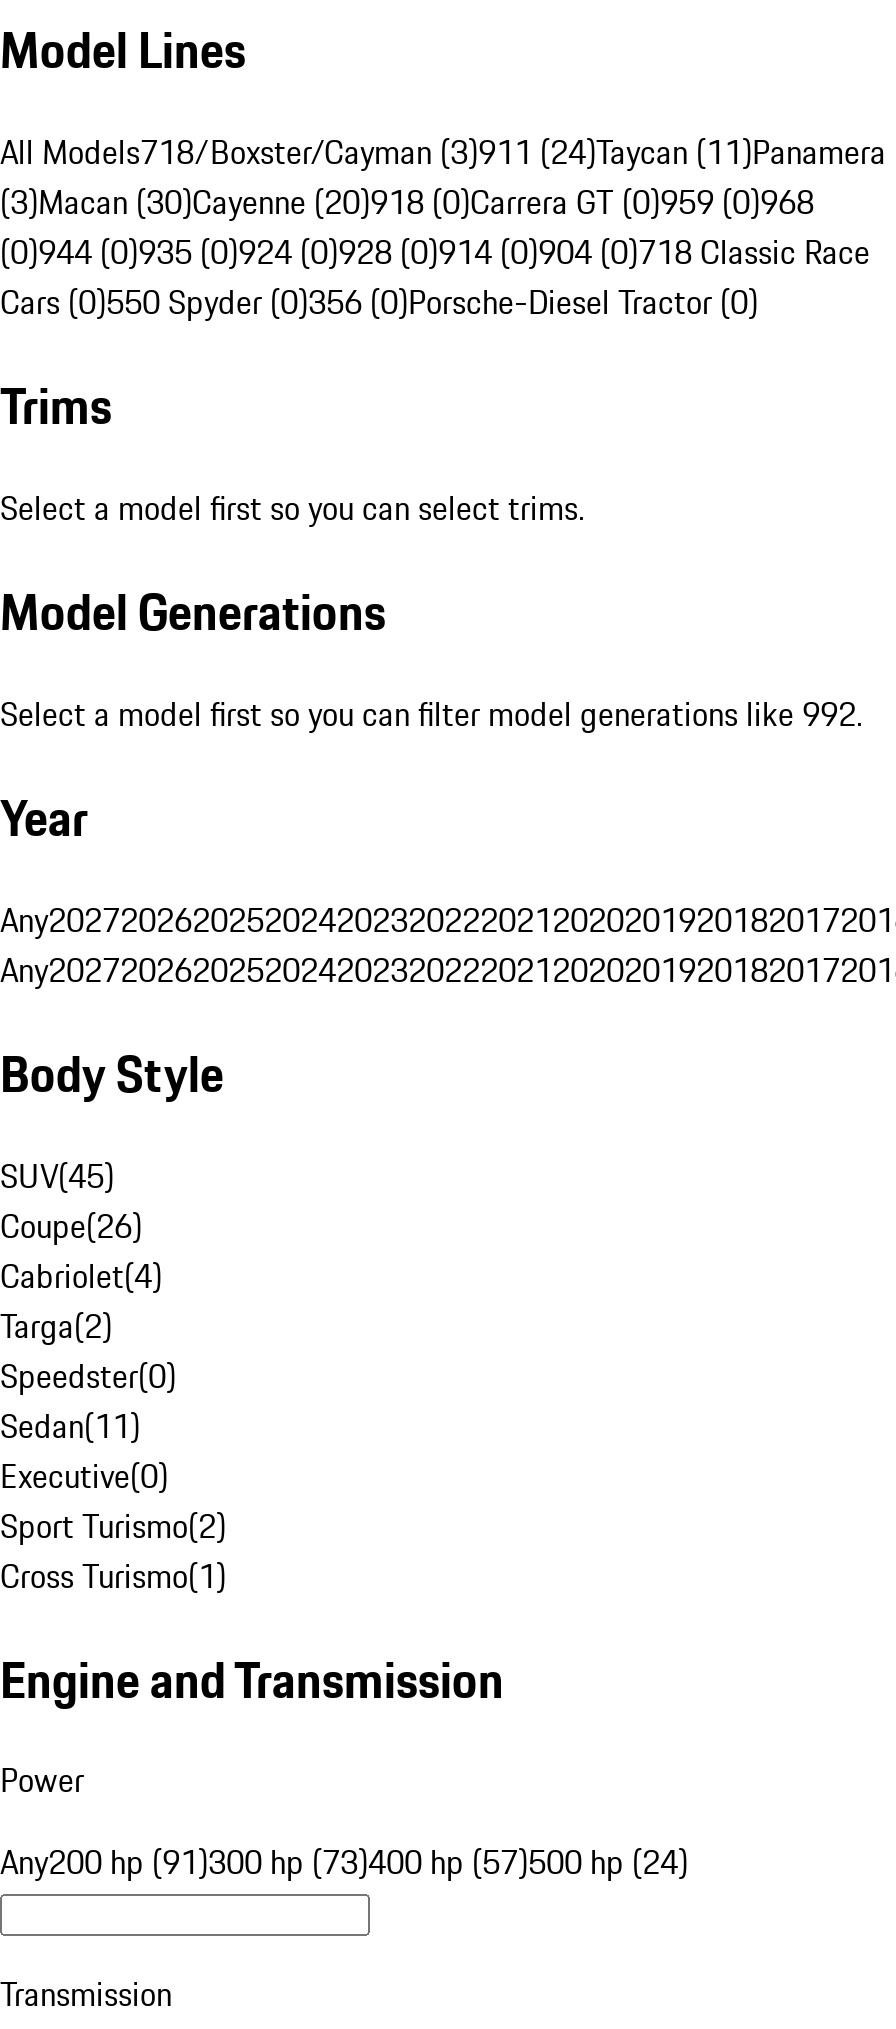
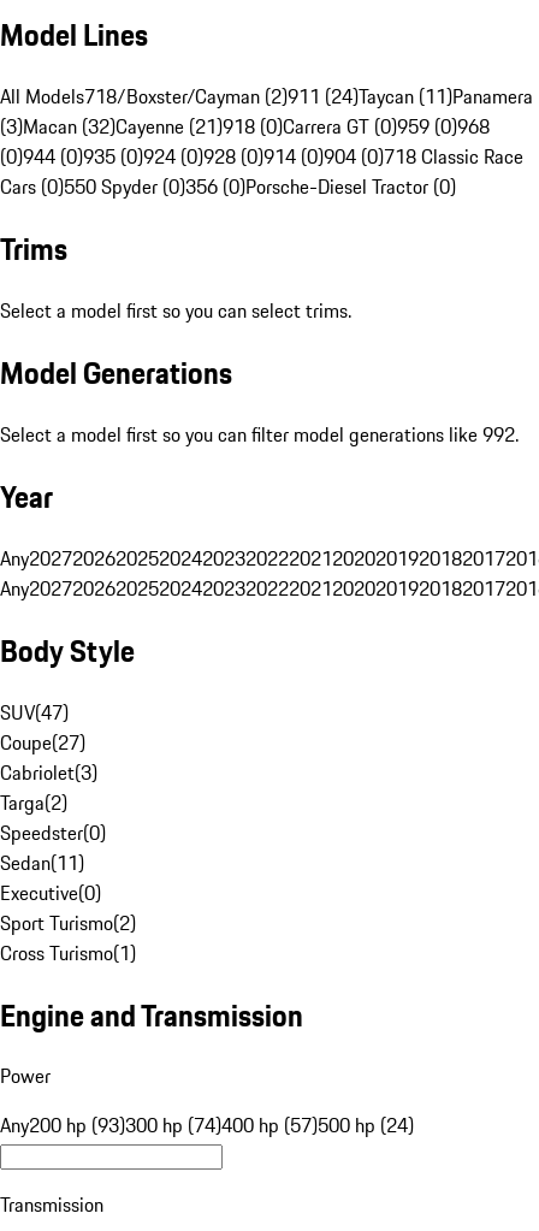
- All Models718/Boxster/Cayman (3)911 (24)Taycan (11)Panamera
+ All Models718/Boxster/Cayman (2)911 (24)Taycan (11)Panamera

- (3)Macan (30)Cayenne (20)918 (0)Carrera GT (0)959 (0)968
+ (3)Macan (32)Cayenne (21)918 (0)Carrera GT (0)959 (0)968

- SUV(45)
+ SUV(47)

- Coupe(26)
+ Coupe(27)

- Cabriolet(4)
+ Cabriolet(3)

- Any200 hp (91)300 hp (73)400 hp (57)500 hp (24)
+ Any200 hp (93)300 hp (74)400 hp (57)500 hp (24)
